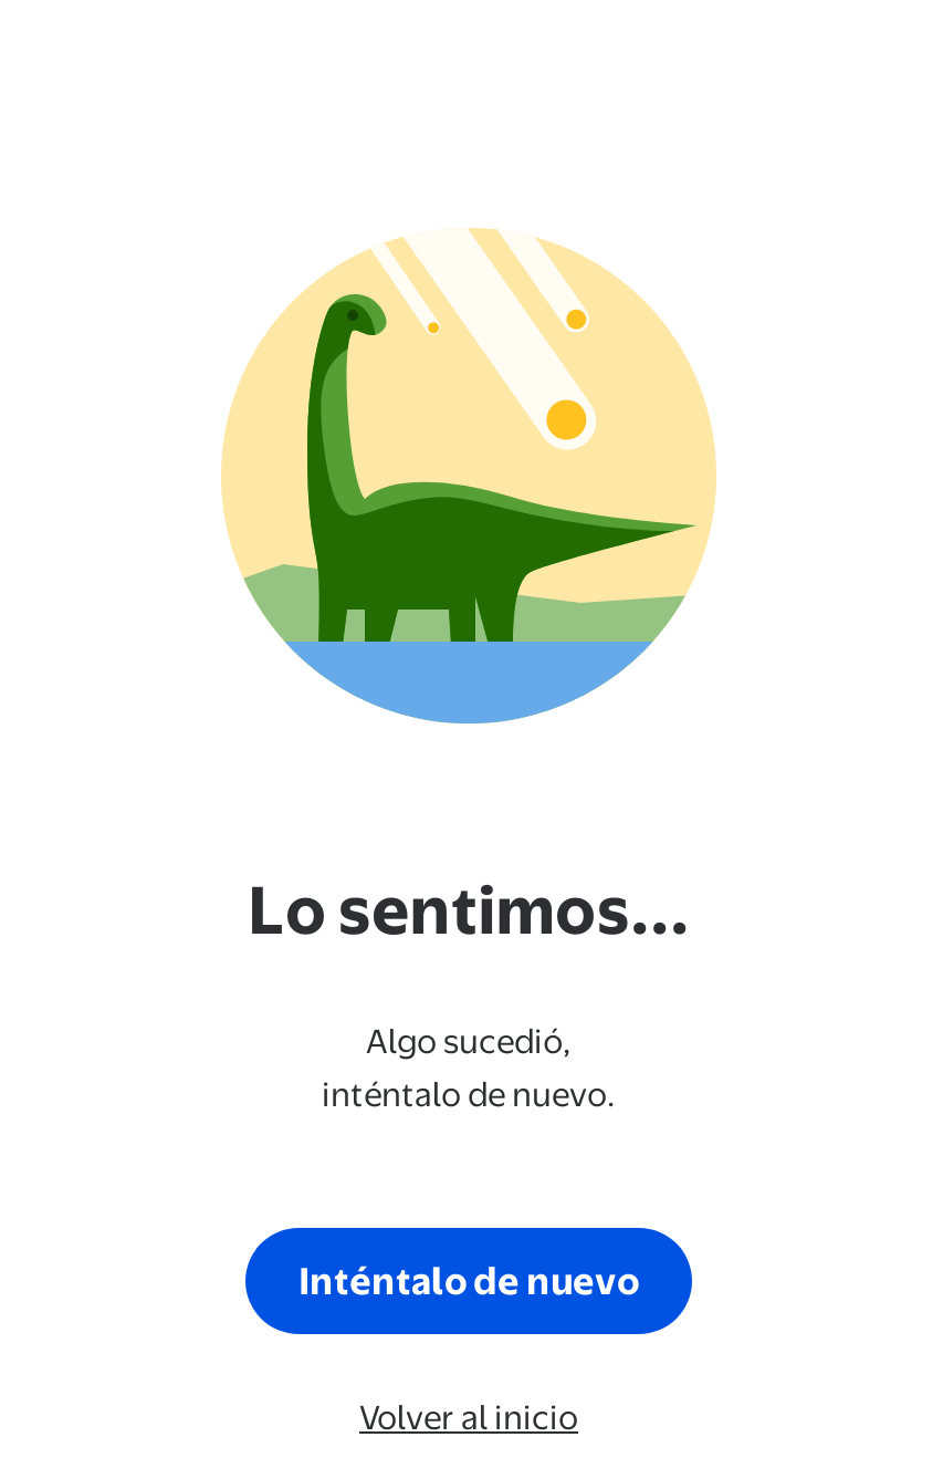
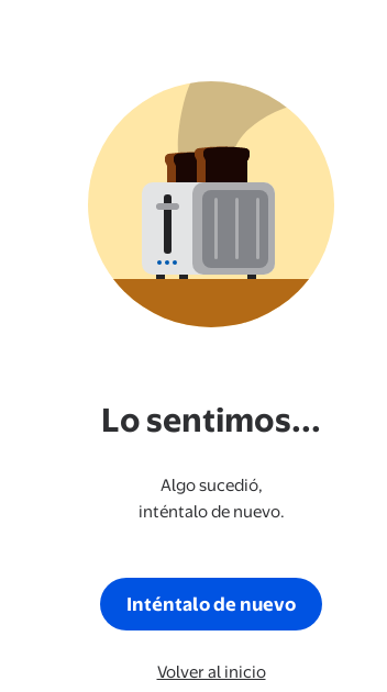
- [image]
+ [image]
